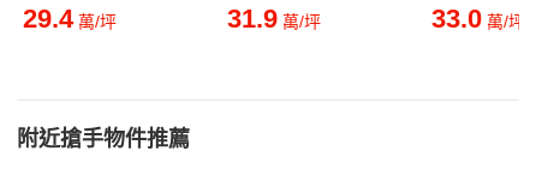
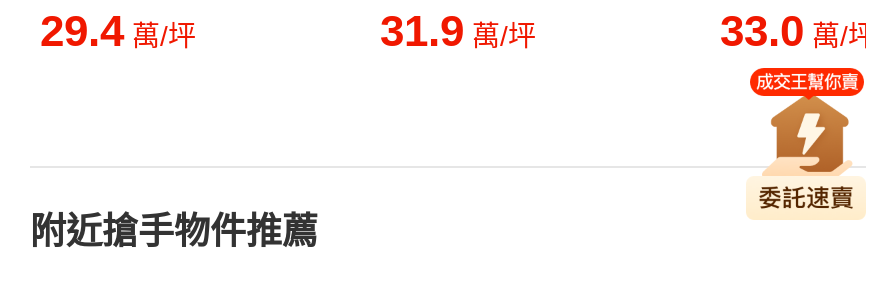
+ [image]
